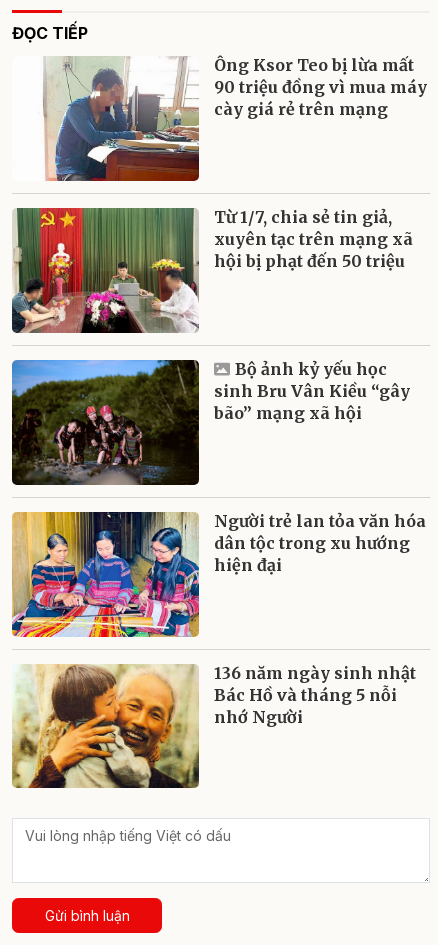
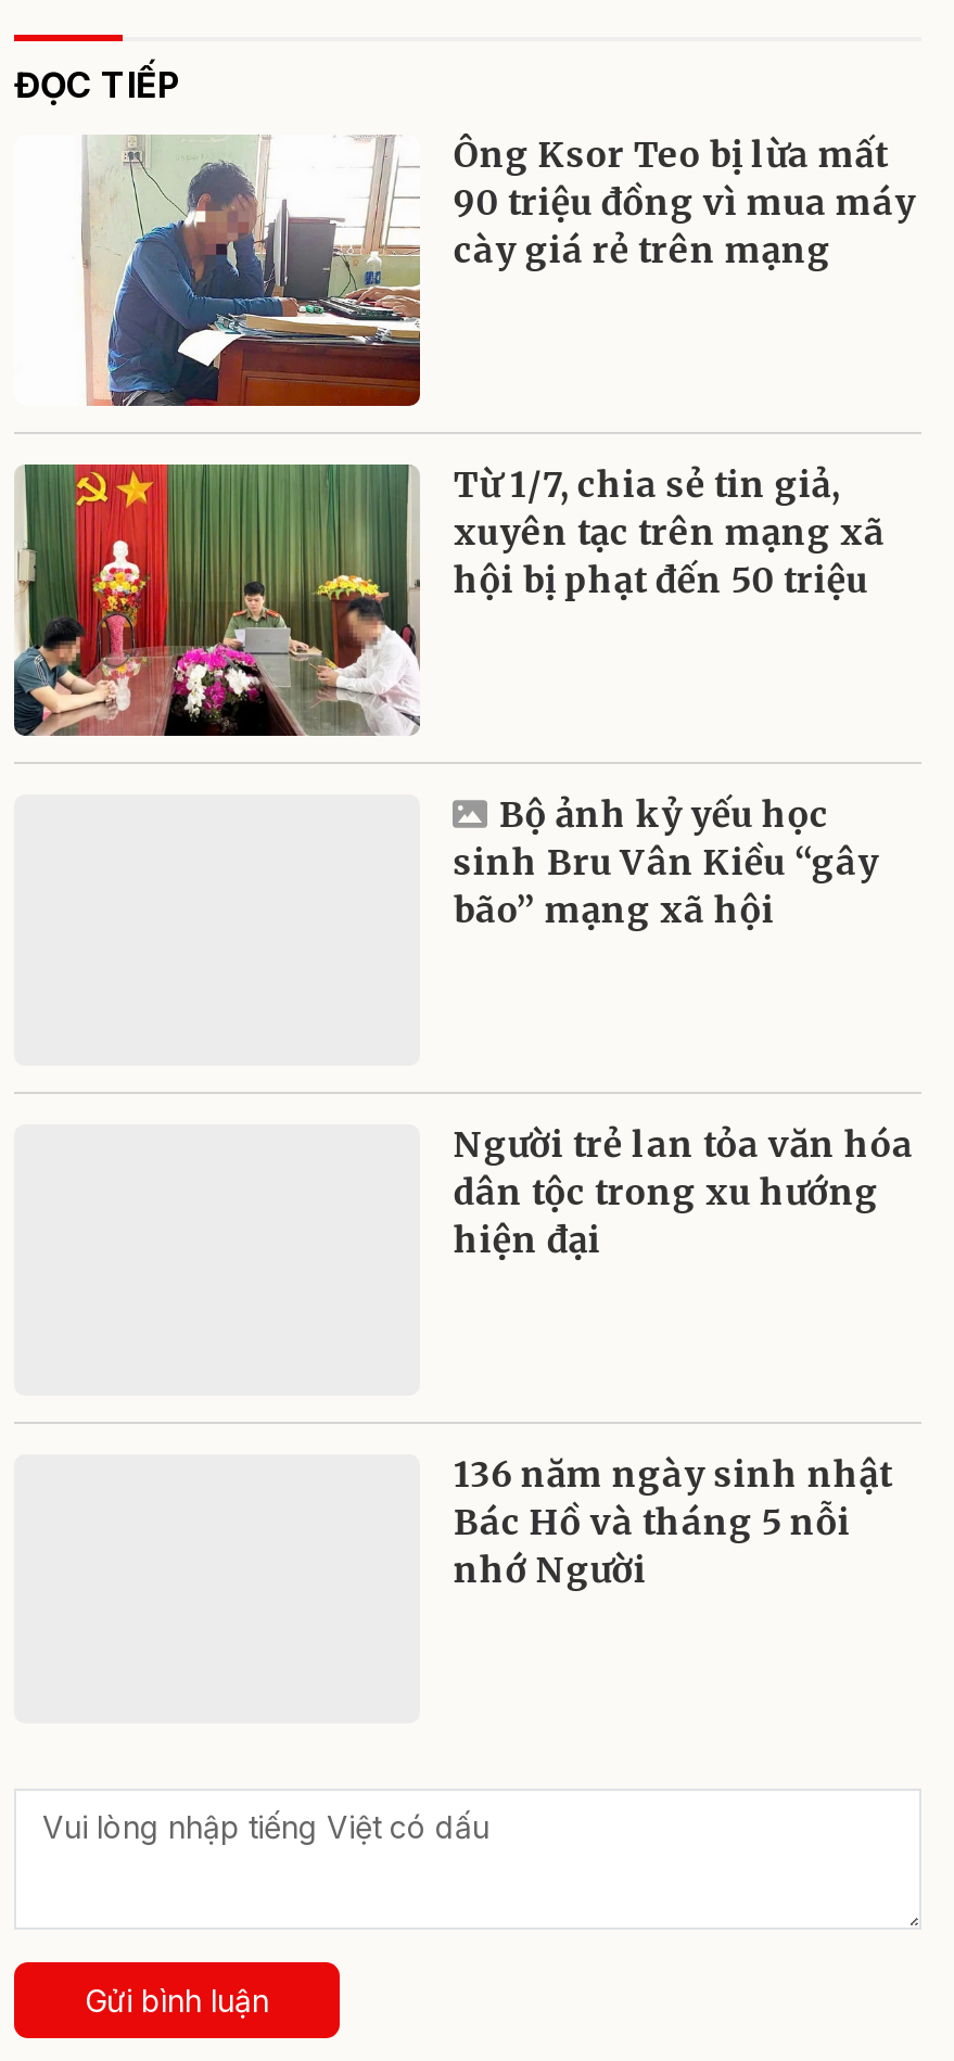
- [image]

- [image]

- [image]
